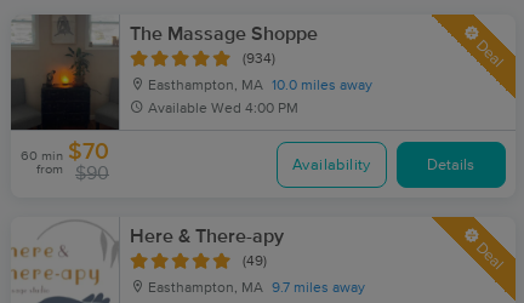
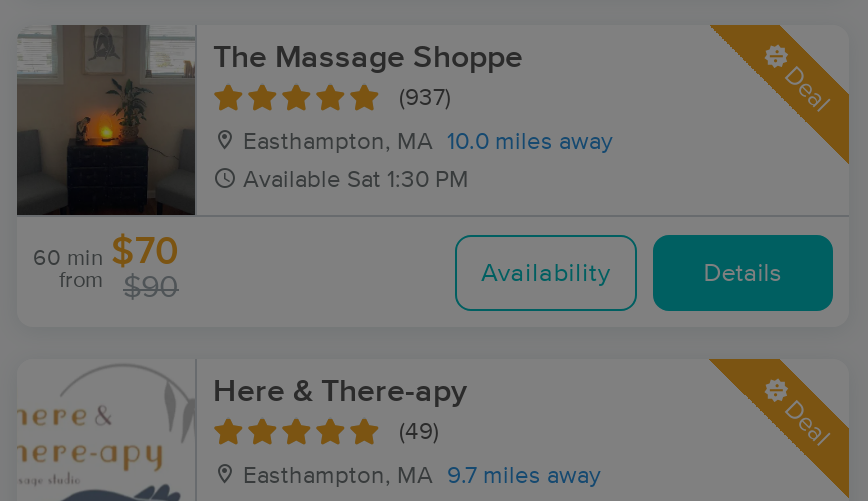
- (934)
+ (937)

- Available Wed 4:00 PM
+ Available Sat 1:30 PM
